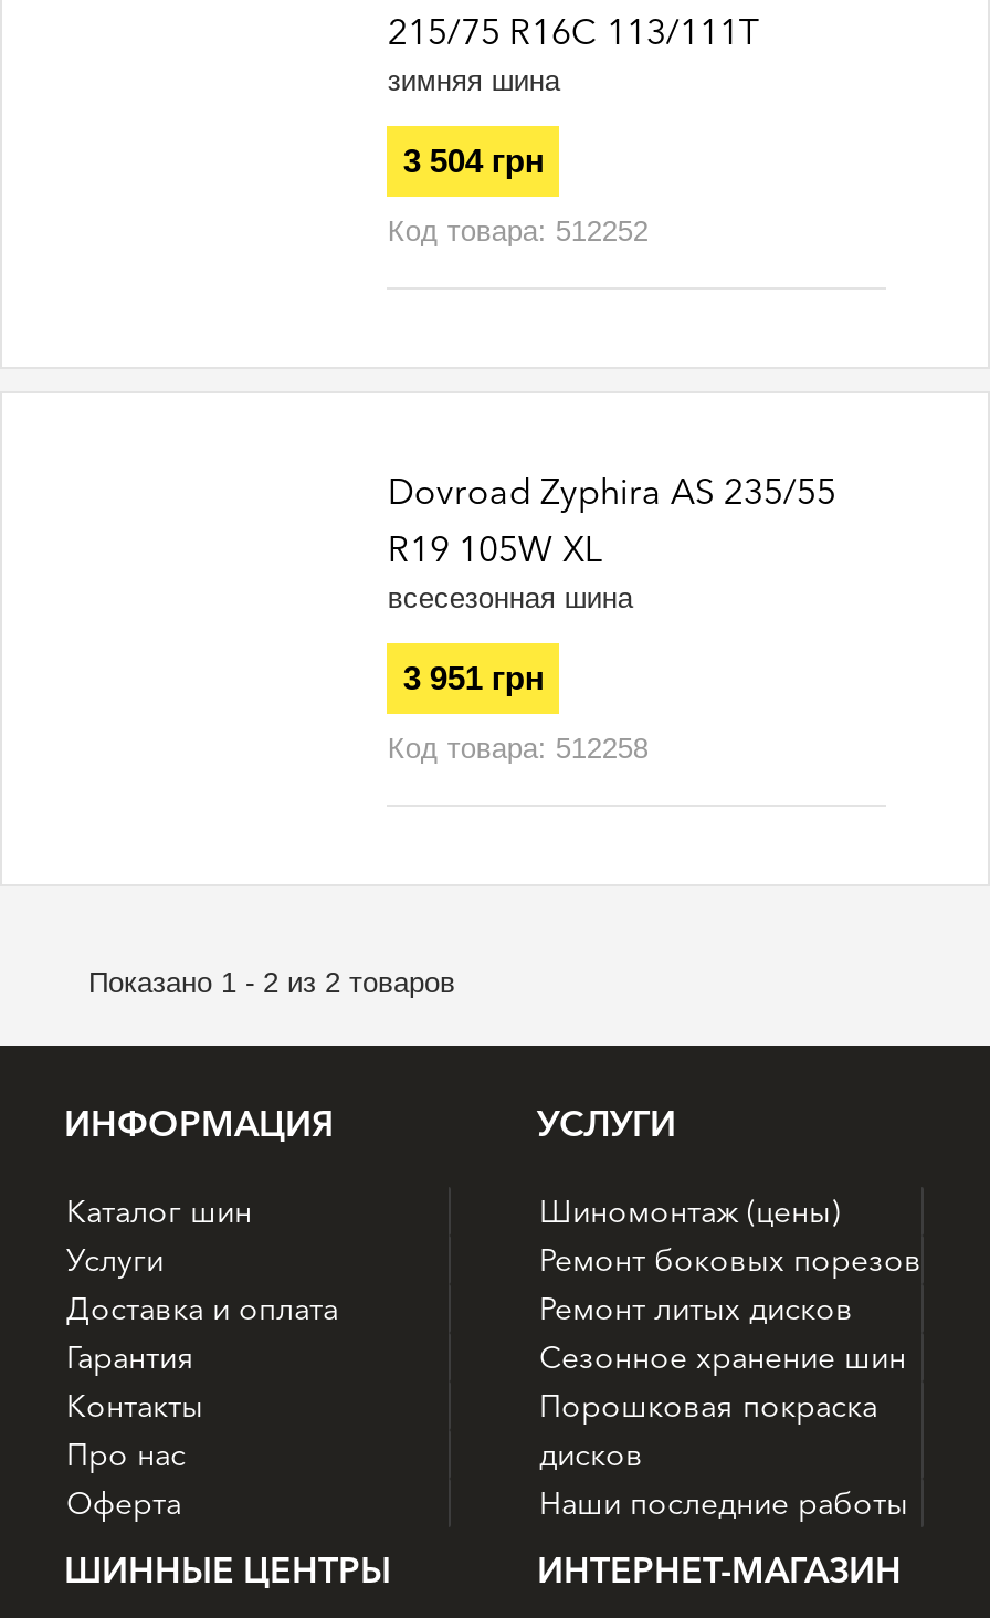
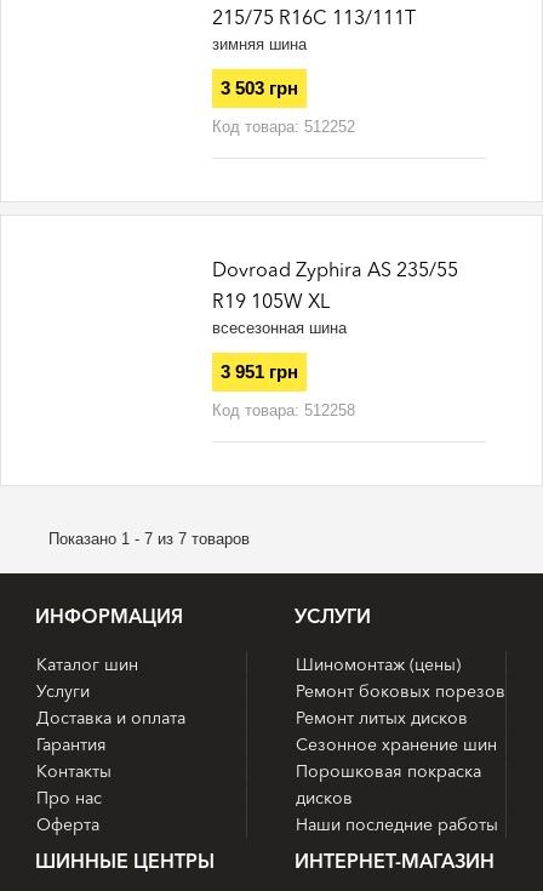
- 3 504 грн
+ 3 503 грн

- Показано 1 - 2 из 2 товаров
+ Показано 1 - 7 из 7 товаров
